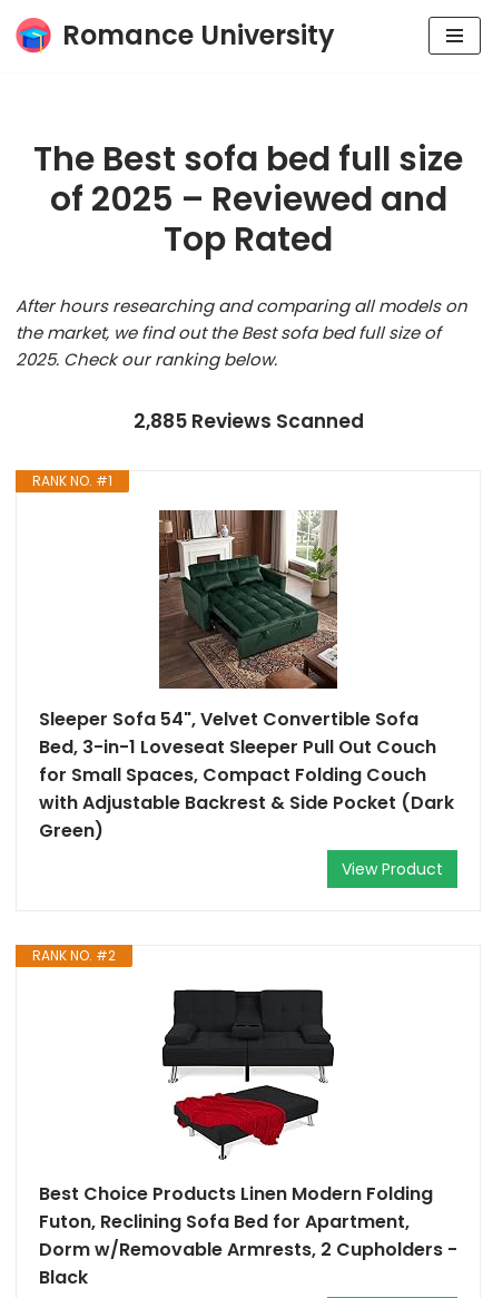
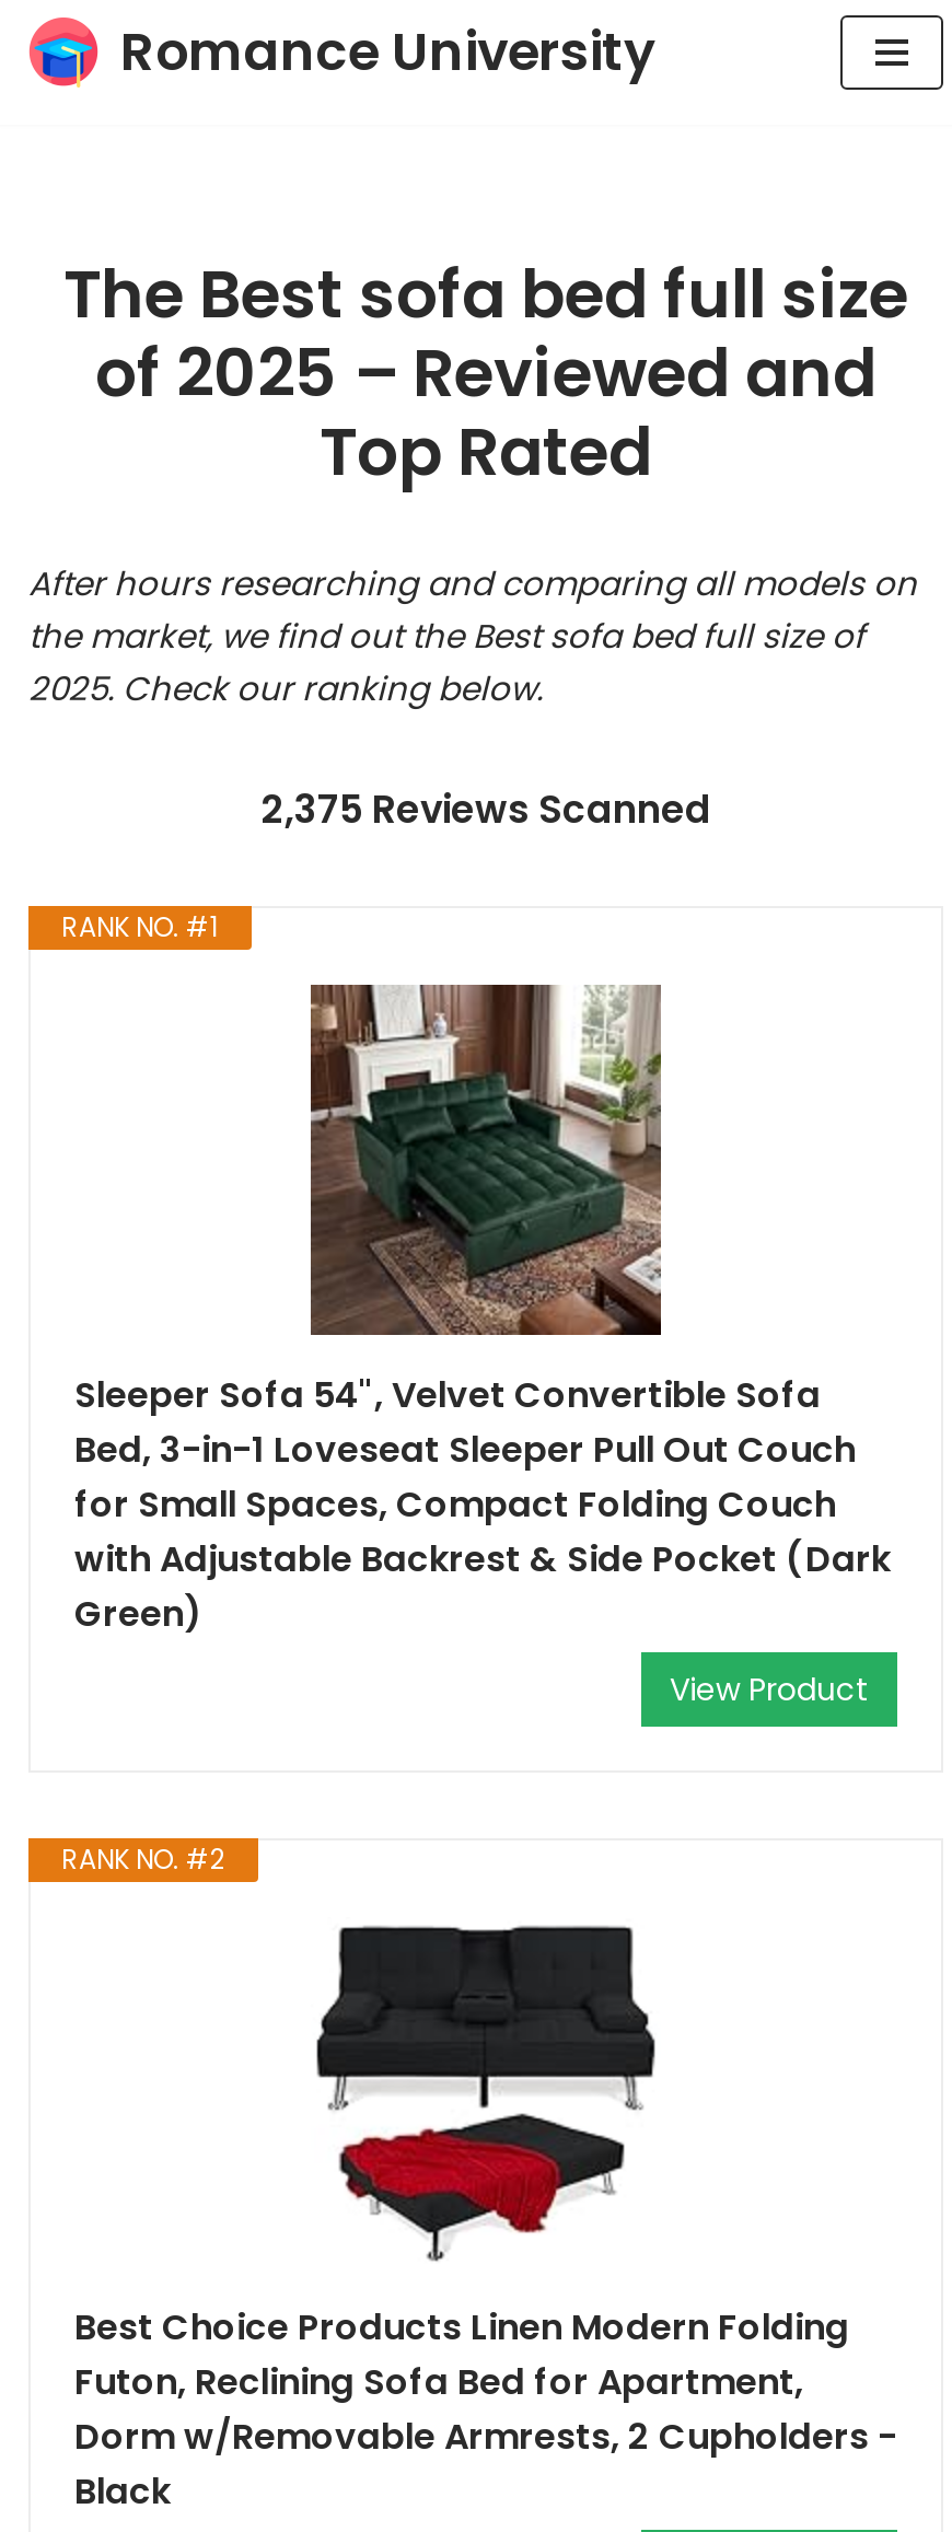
- 2,885 Reviews Scanned
+ 2,375 Reviews Scanned
